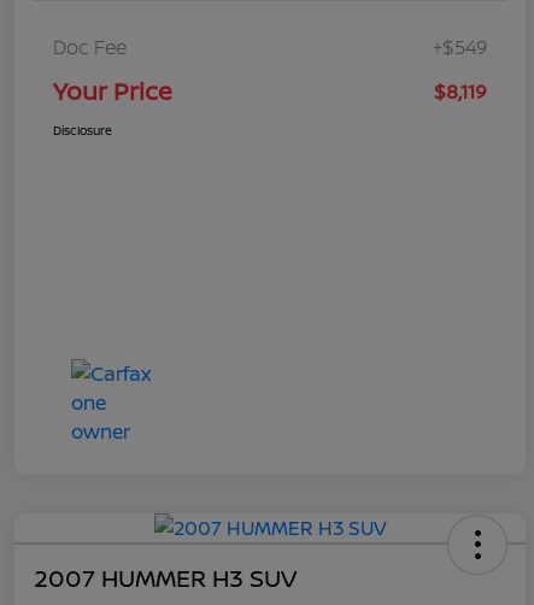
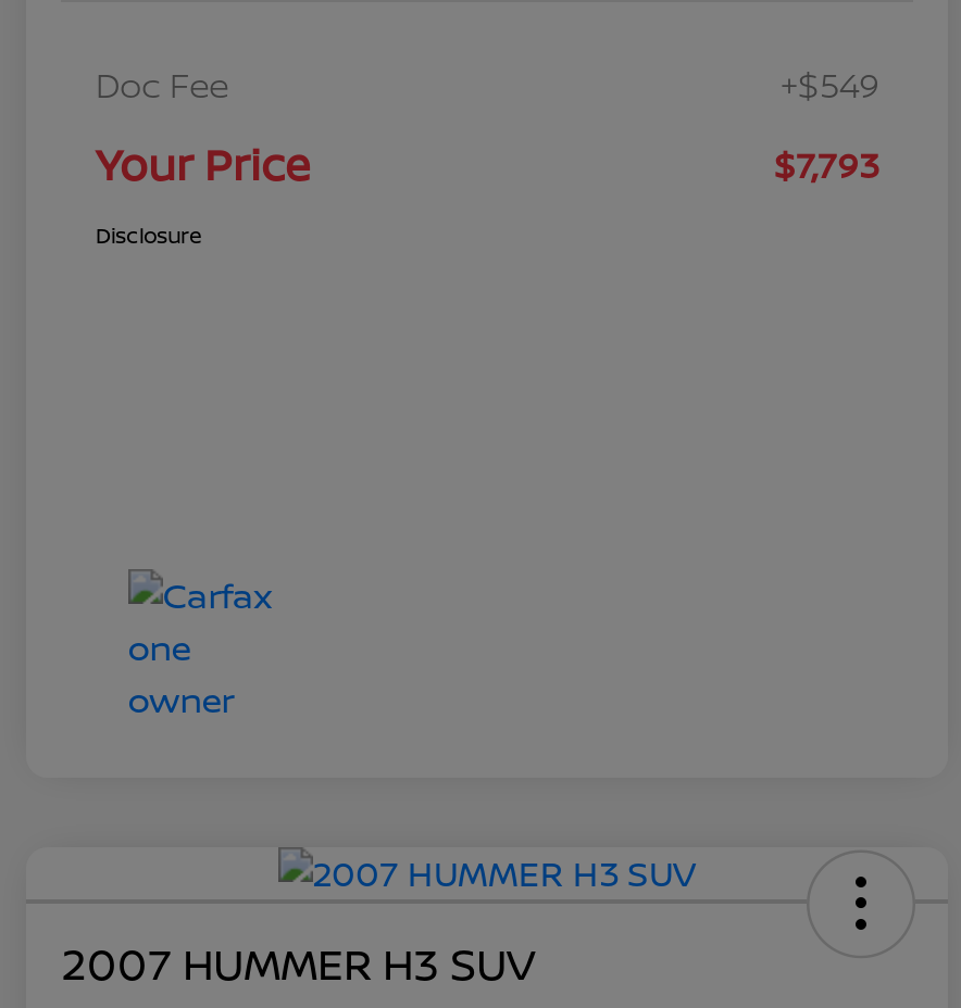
- $8,119
+ $7,793
